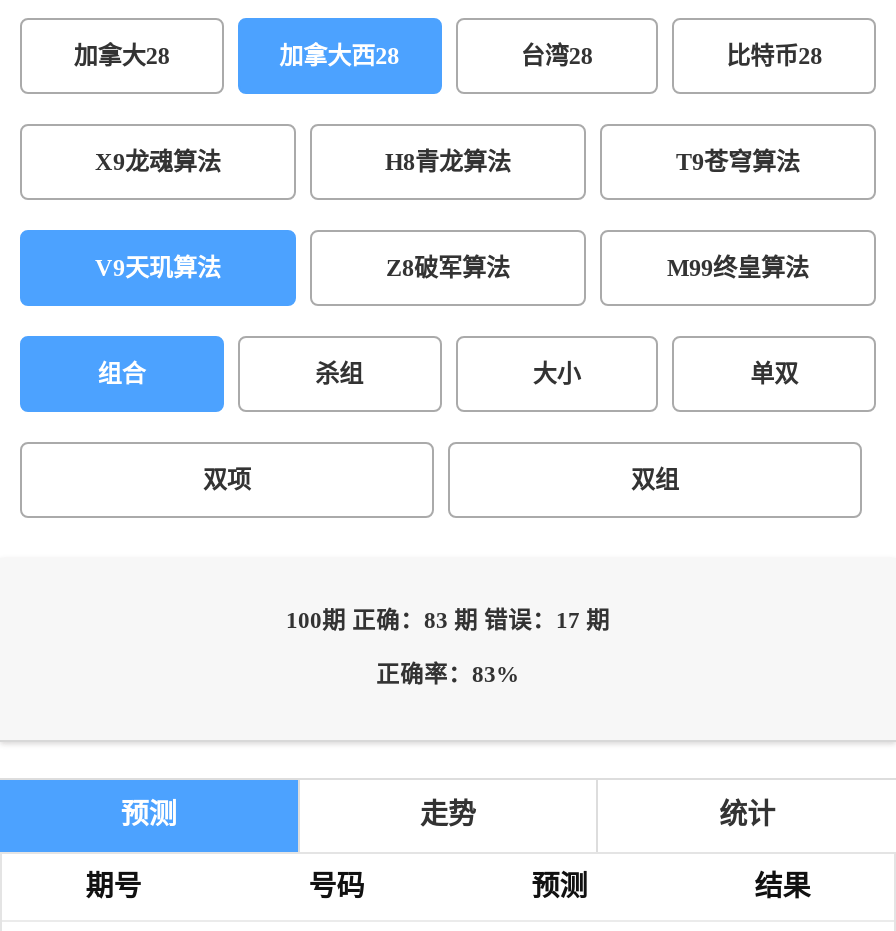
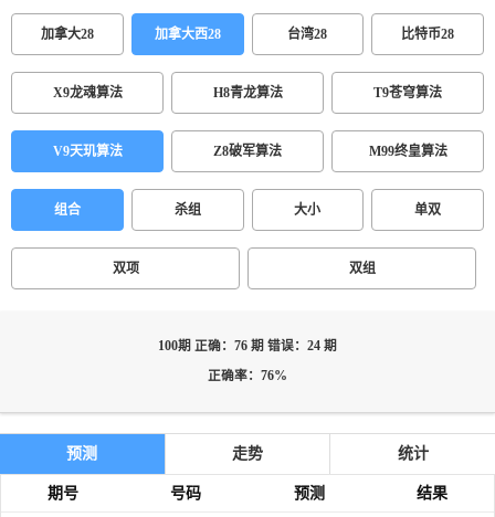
- 100期 正确：83 期 错误：17 期
+ 100期 正确：76 期 错误：24 期

- 正确率：83%
+ 正确率：76%
